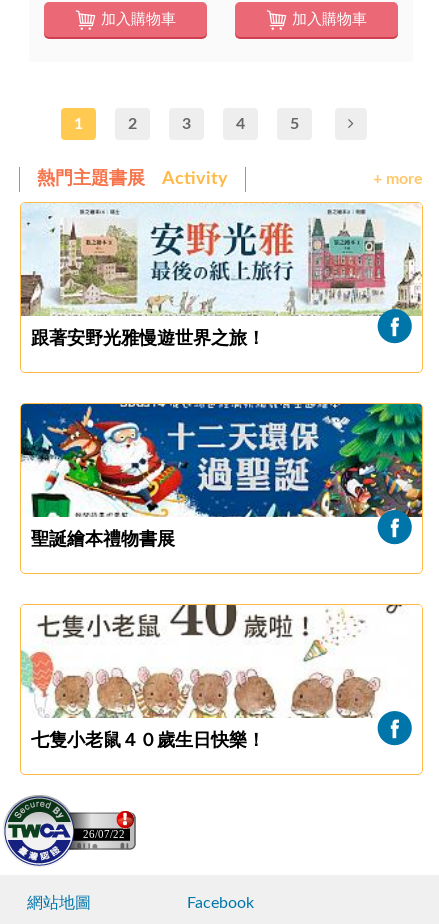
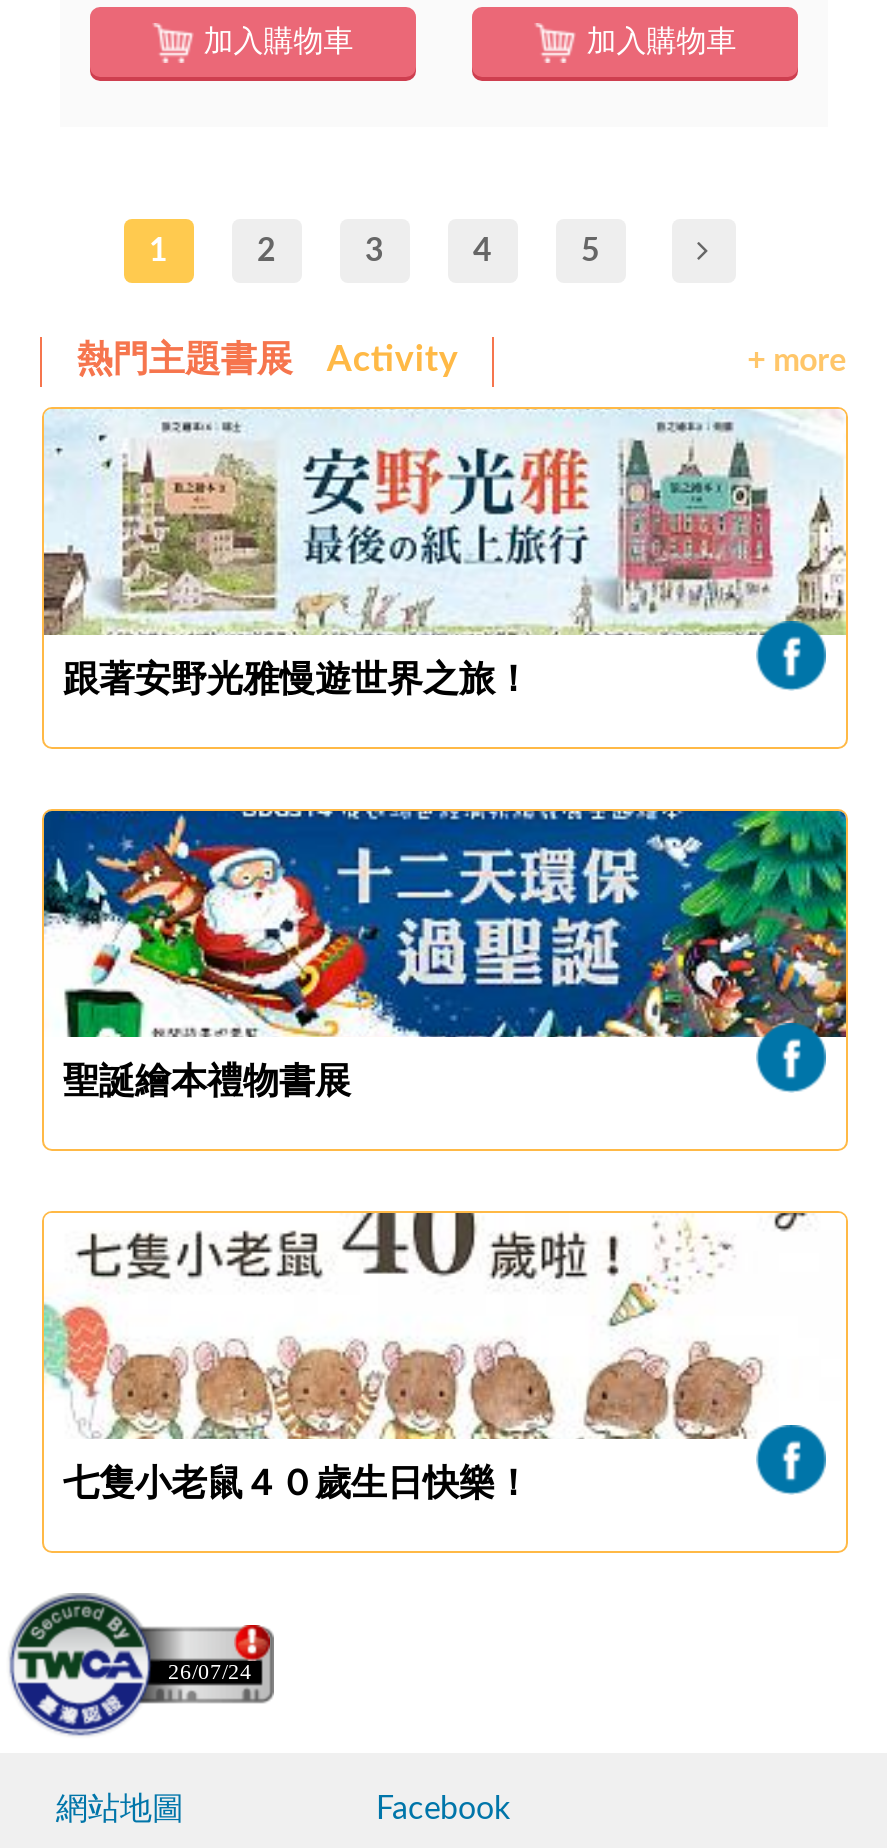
- 26/07/22
+ 26/07/24
